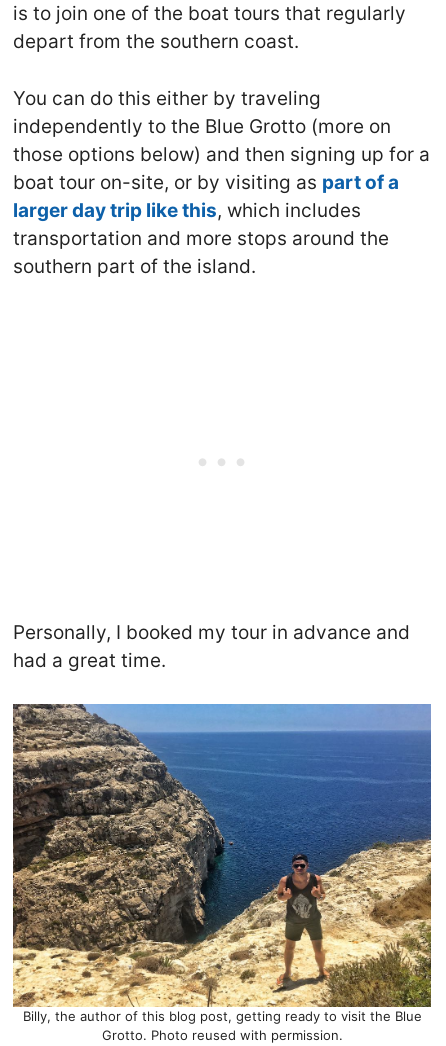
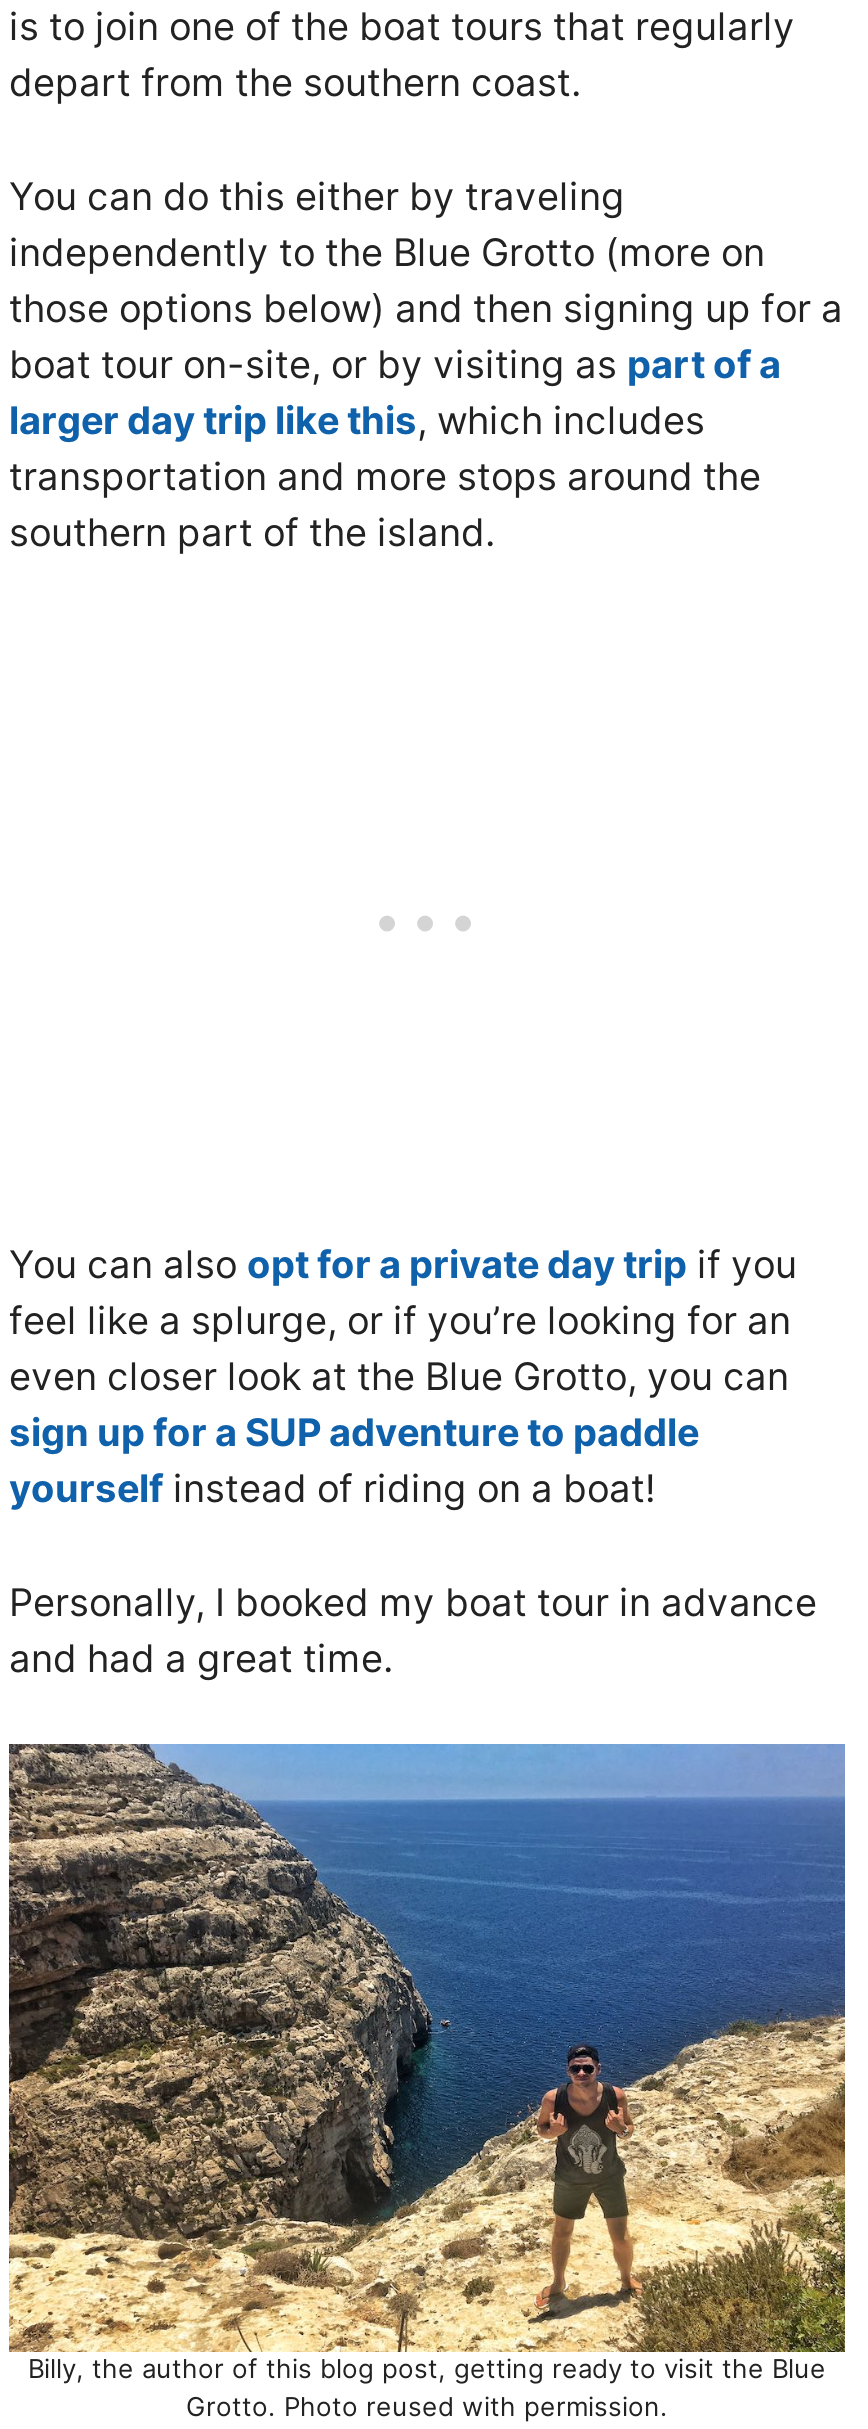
- Personally, I booked my tour in advance and
- had a great time.
+ You can also opt for a private day trip if you
+ feel like a splurge, or if you’re looking for an
+ even closer look at the Blue Grotto, you can
+ sign up for a SUP adventure to paddle
+ yourself instead of riding on a boat!
+ Personally, I booked my boat tour in advance
+ and had a great time.
